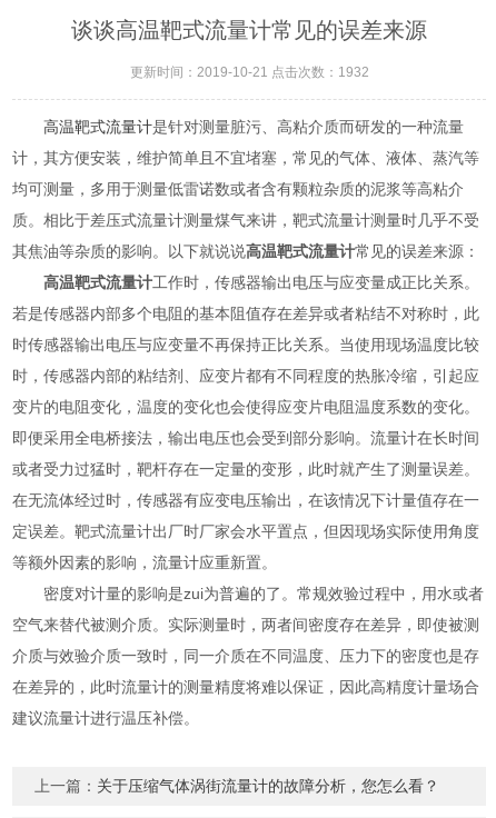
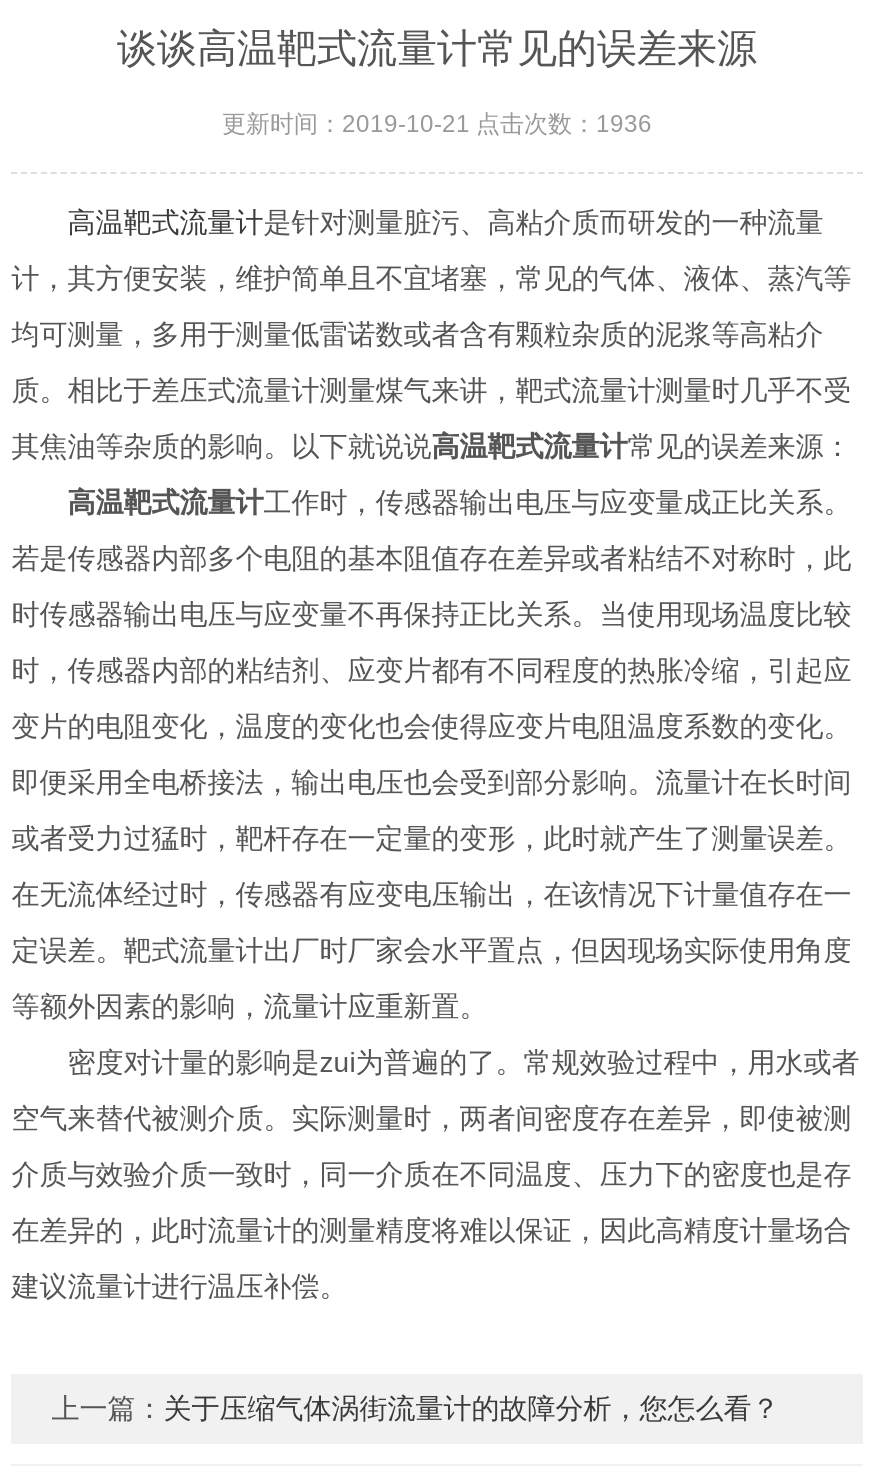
- 更新时间：2019-10-21 点击次数：1932
+ 更新时间：2019-10-21 点击次数：1936
